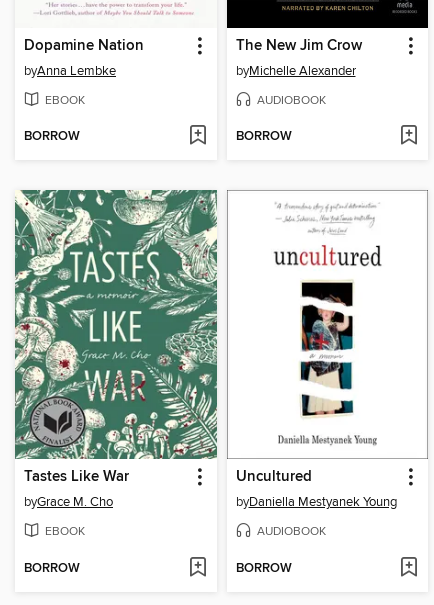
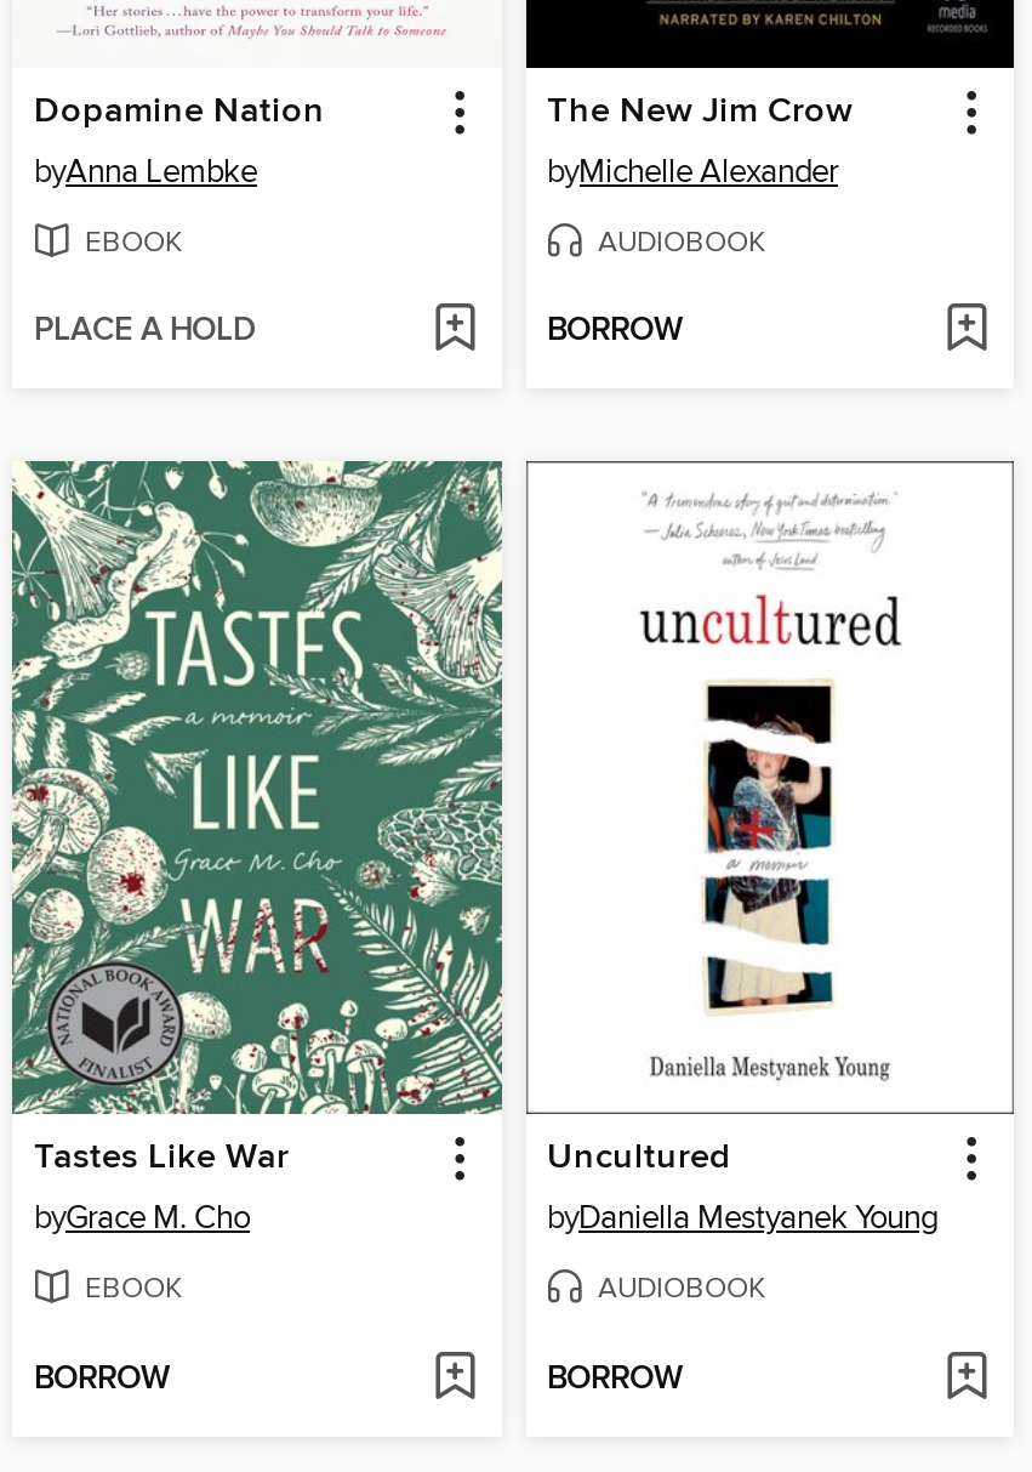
- BORROW
+ PLACE A HOLD
